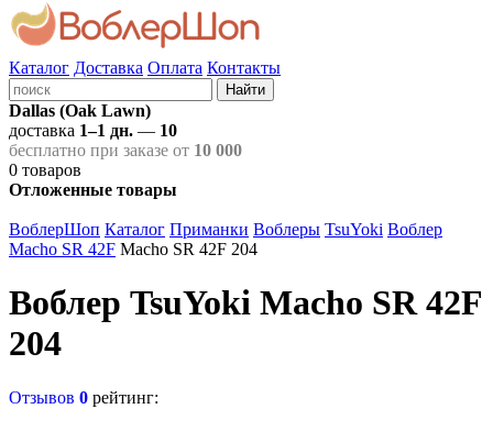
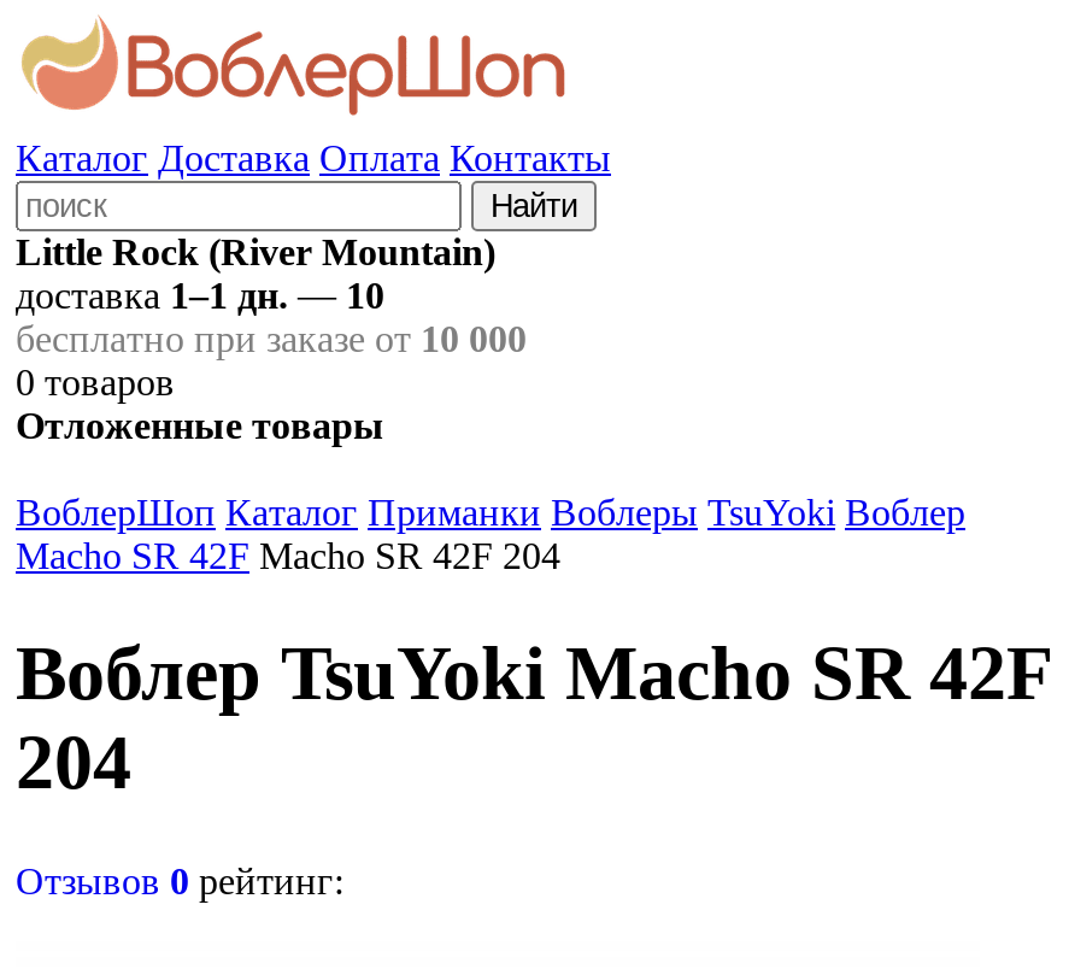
- Dallas (Oak Lawn)
+ Little Rock (River Mountain)
